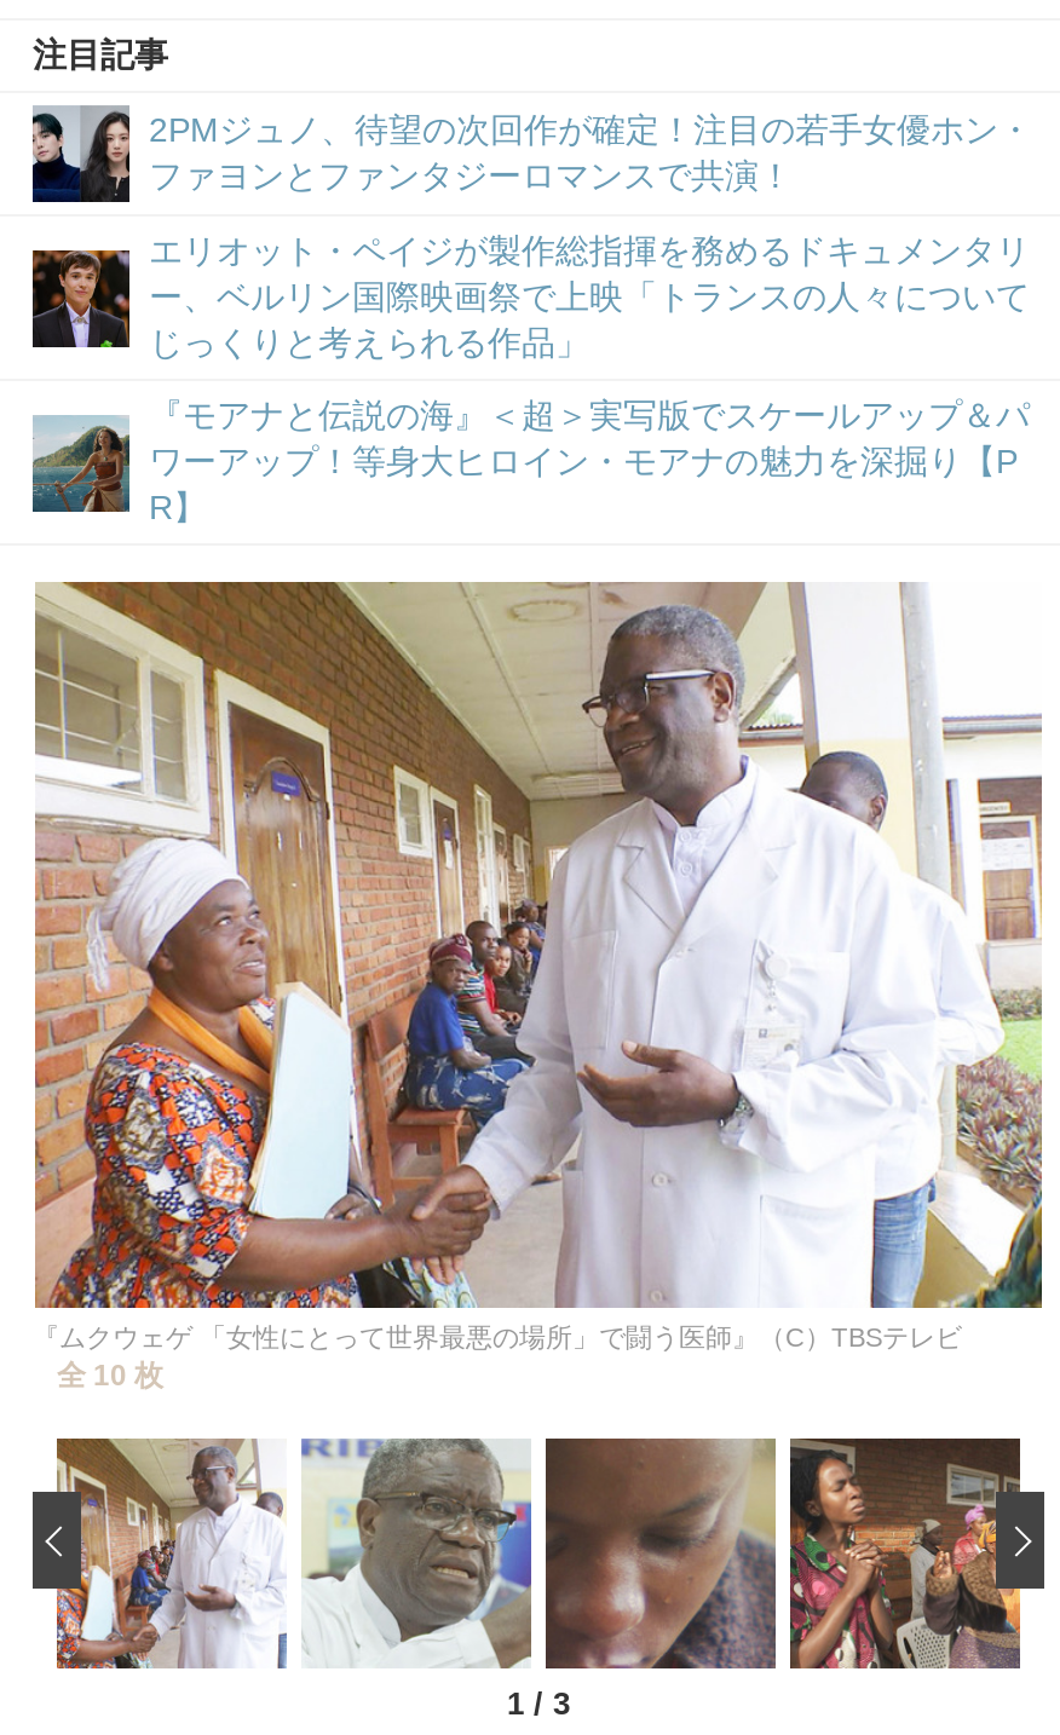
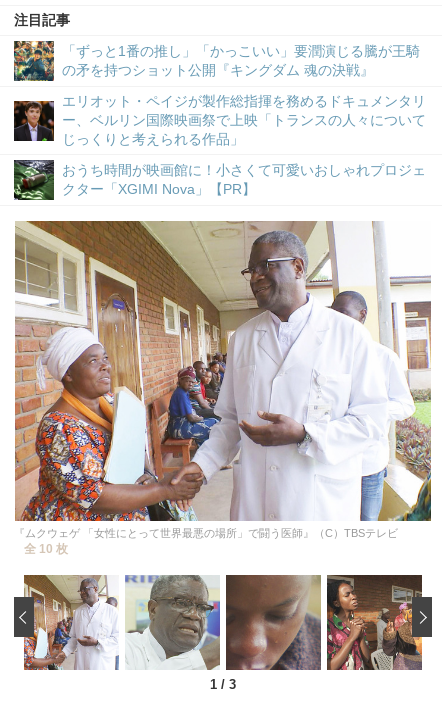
- [image]
- 2PMジュノ、待望の次回作が確定！注目の若手女優ホン・
- ファヨンとファンタジーロマンスで共演！
+ [image]
+ 「ずっと1番の推し」「かっこいい」要潤演じる騰が王騎
+ の矛を持つショット公開『キングダム 魂の決戦』

- [image]
- 『モアナと伝説の海』＜超＞実写版でスケールアップ＆パ
- ワーアップ！等身大ヒロイン・モアナの魅力を深掘り【P
- R】
+ [image]
+ おうち時間が映画館に！小さくて可愛いおしゃれプロジェ
+ クター「XGIMI Nova」【PR】
